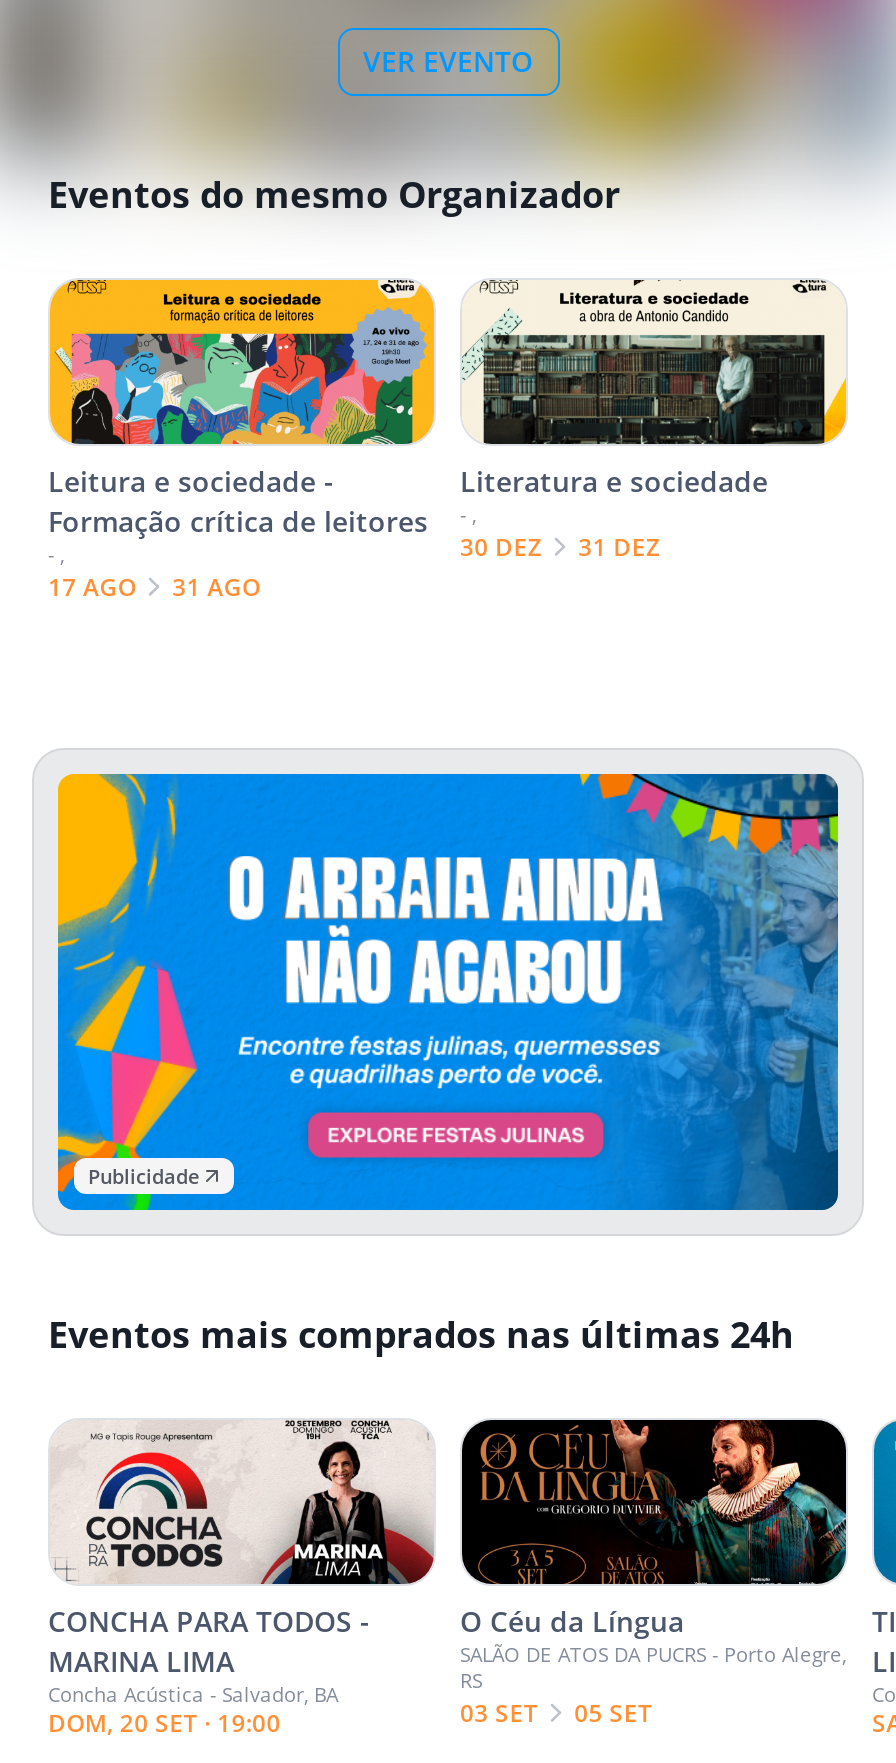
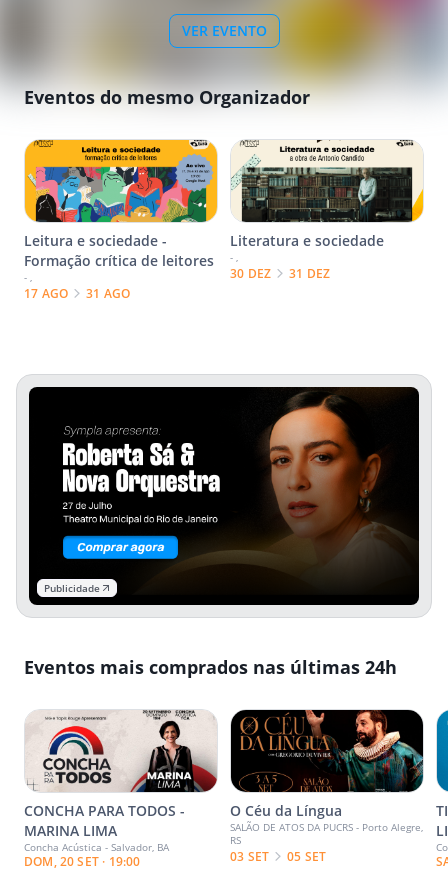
- [image]
+ [image]
